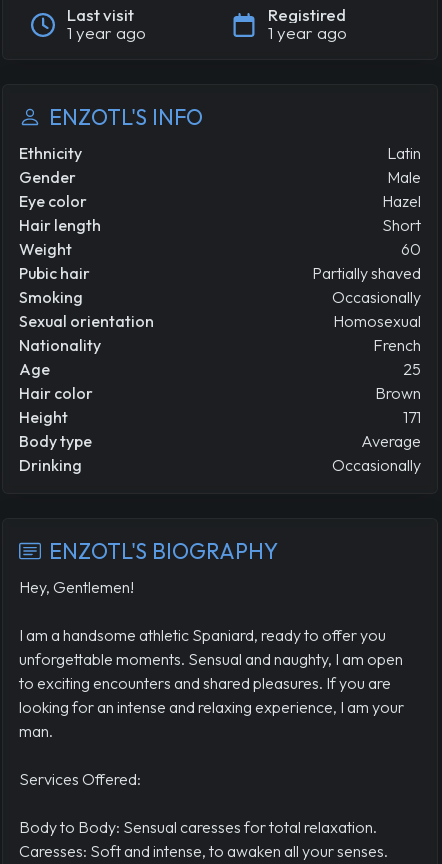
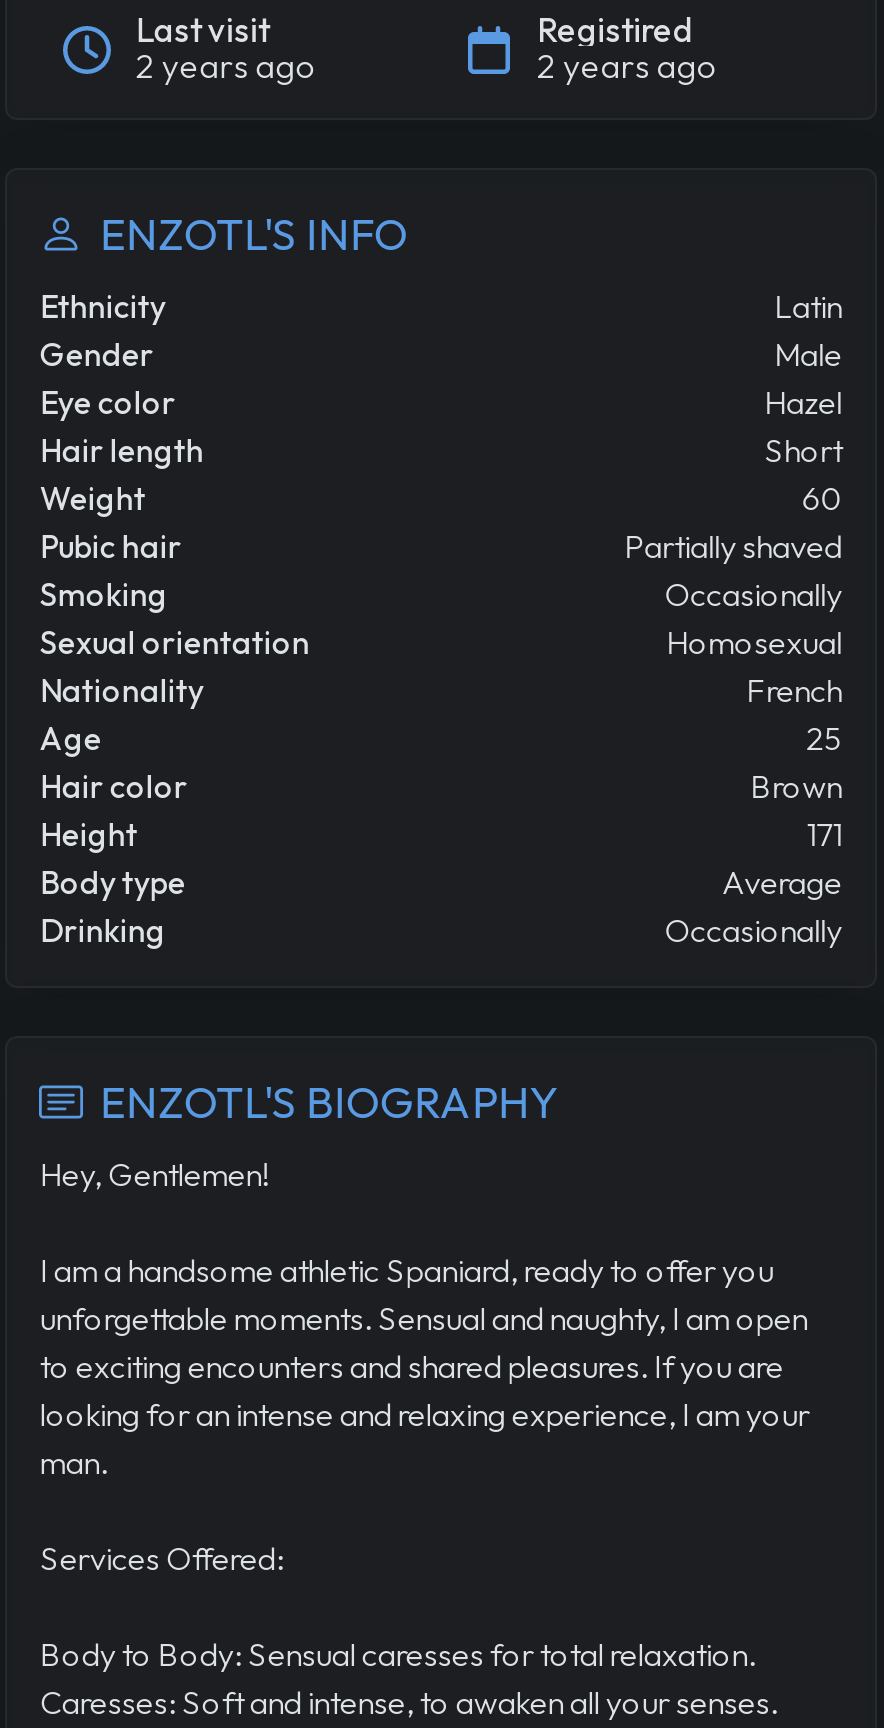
- 1 year ago
+ 2 years ago

- 1 year ago
+ 2 years ago
